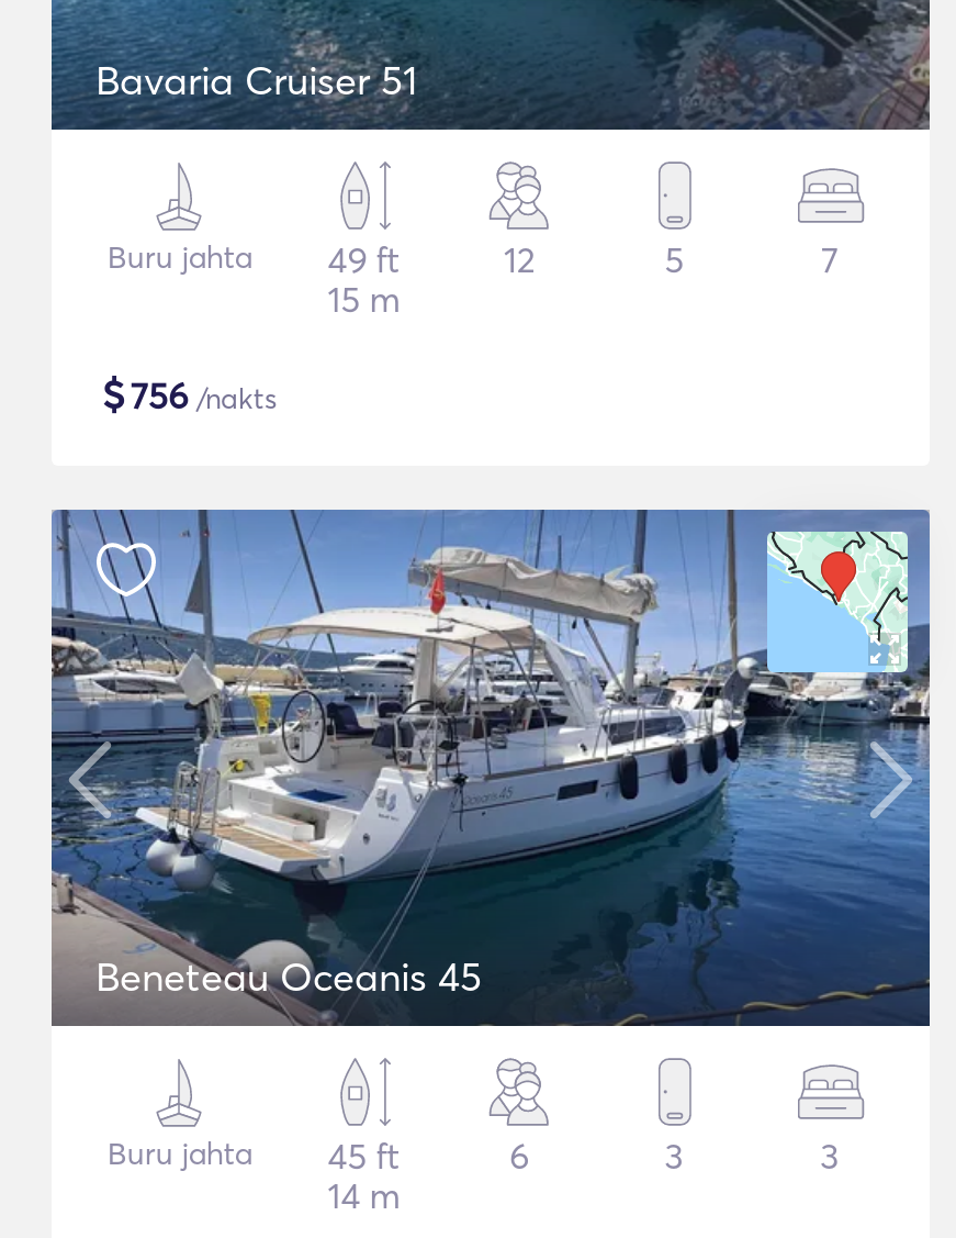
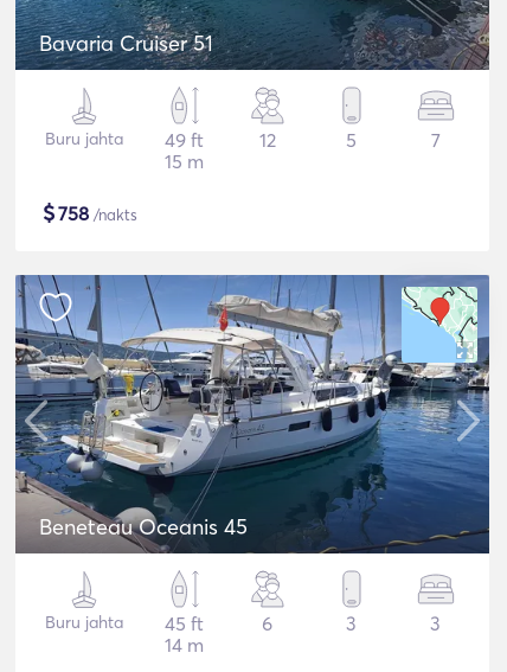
- $756 /nakts
+ $758 /nakts
